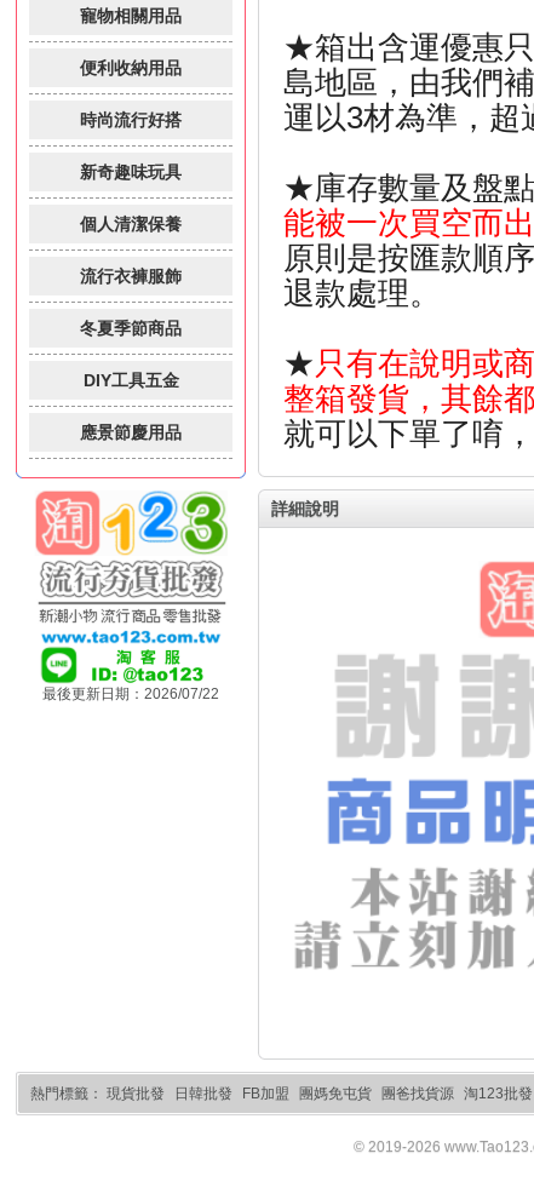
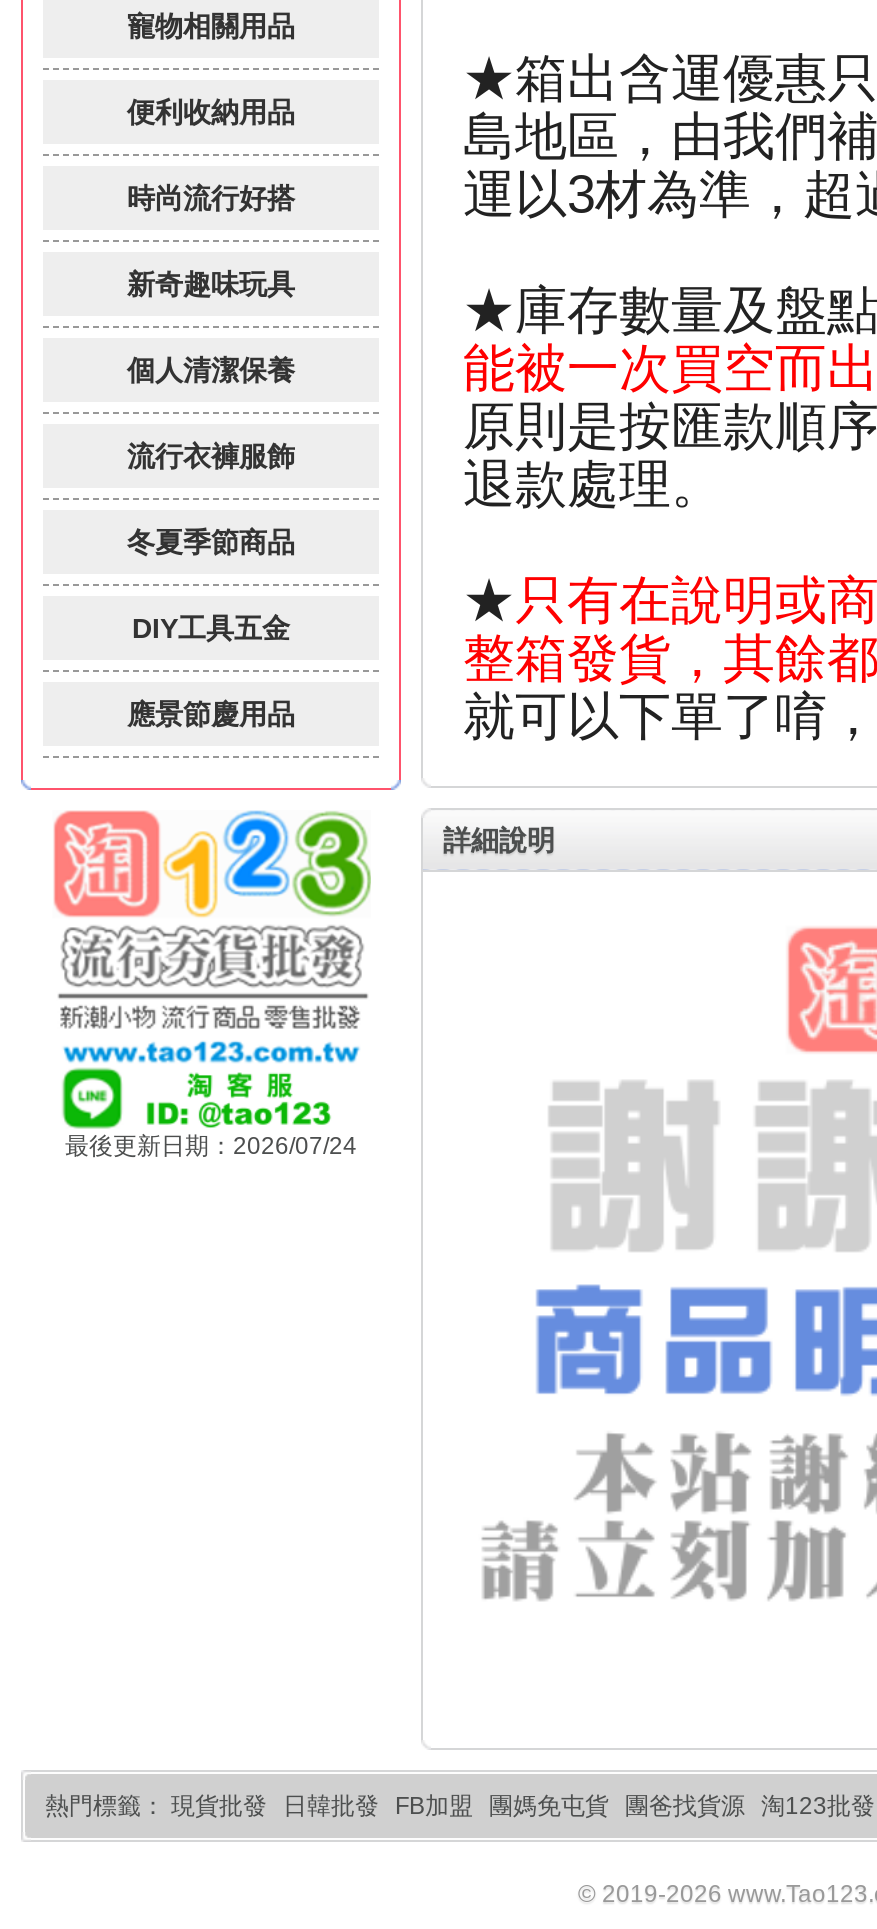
- 最後更新日期：2026/07/22
+ 最後更新日期：2026/07/24
